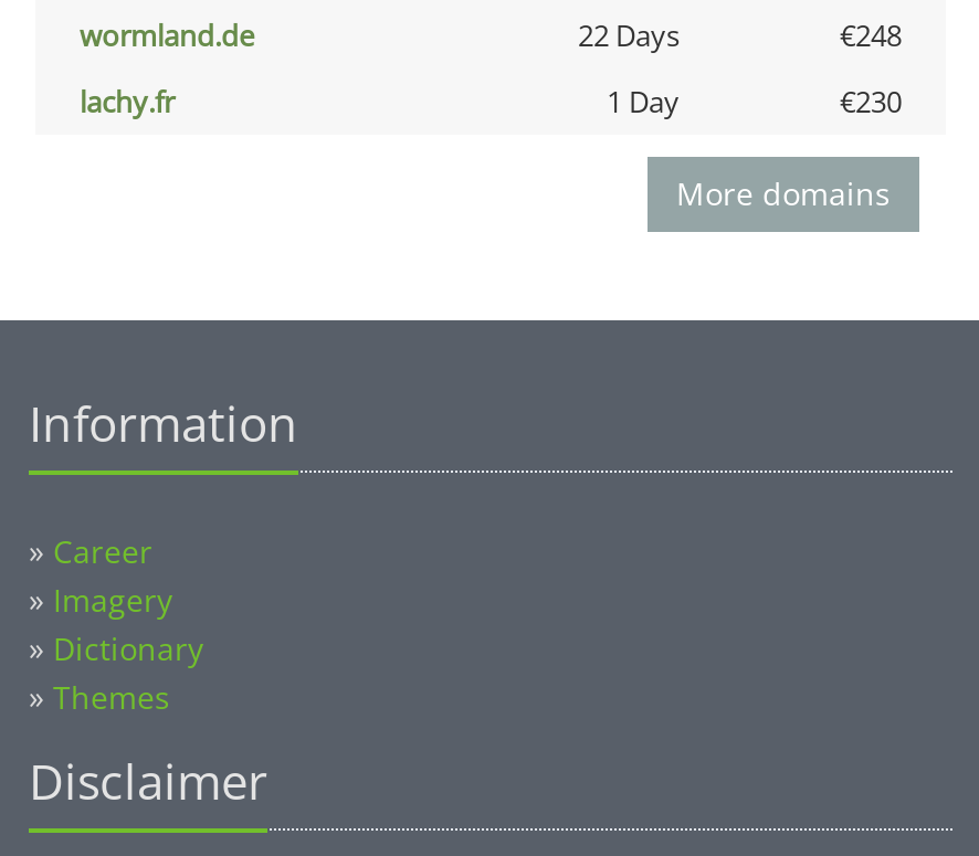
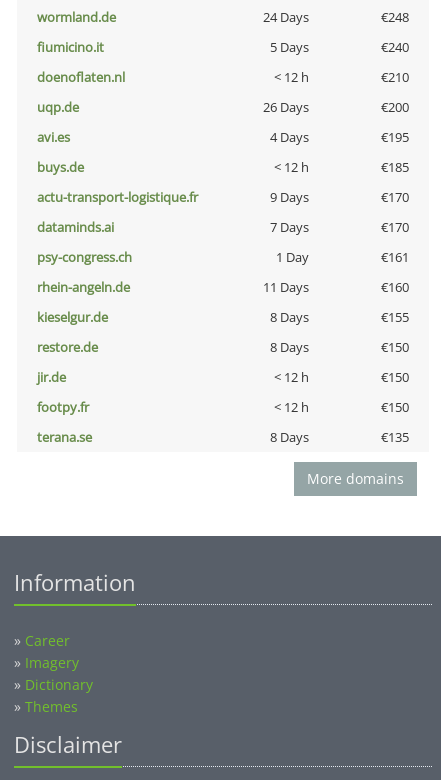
- 22 Days
+ 24 Days

- lachy.fr
+ fiumicino.it
+ 5 Days
+ €240
+ doenoflaten.nl
+ < 12 h
+ €210
+ uqp.de
+ 26 Days
+ €200
+ avi.es
+ 4 Days
+ €195
+ buys.de
+ < 12 h
+ €185
+ actu-transport-logistique.fr
+ 9 Days
+ €170
+ dataminds.ai
+ 7 Days
+ €170
+ psy-congress.ch

- €230
+ €161
+ rhein-angeln.de
+ 11 Days
+ €160
+ kieselgur.de
+ 8 Days
+ €155
+ restore.de
+ 8 Days
+ €150
+ jir.de
+ < 12 h
+ €150
+ footpy.fr
+ < 12 h
+ €150
+ terana.se
+ 8 Days
+ €135
